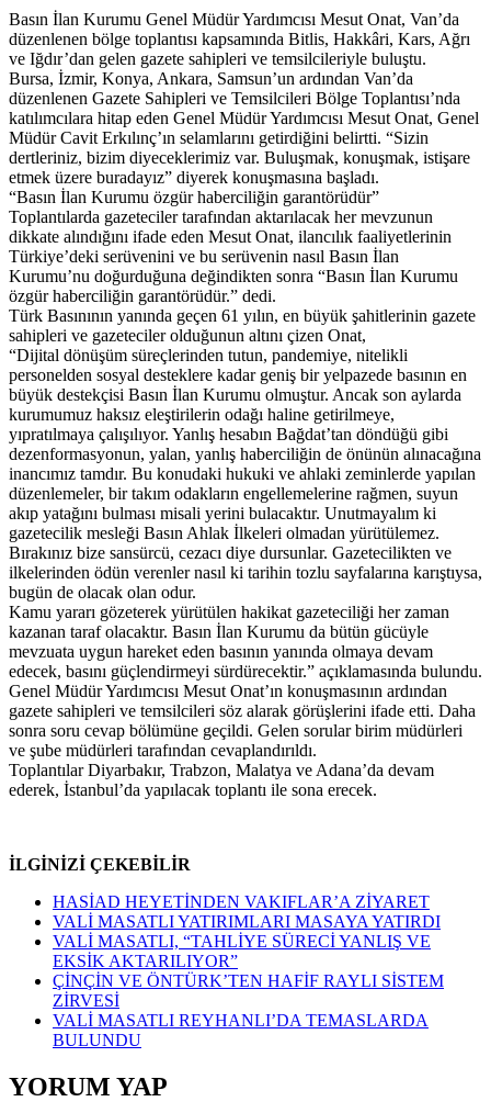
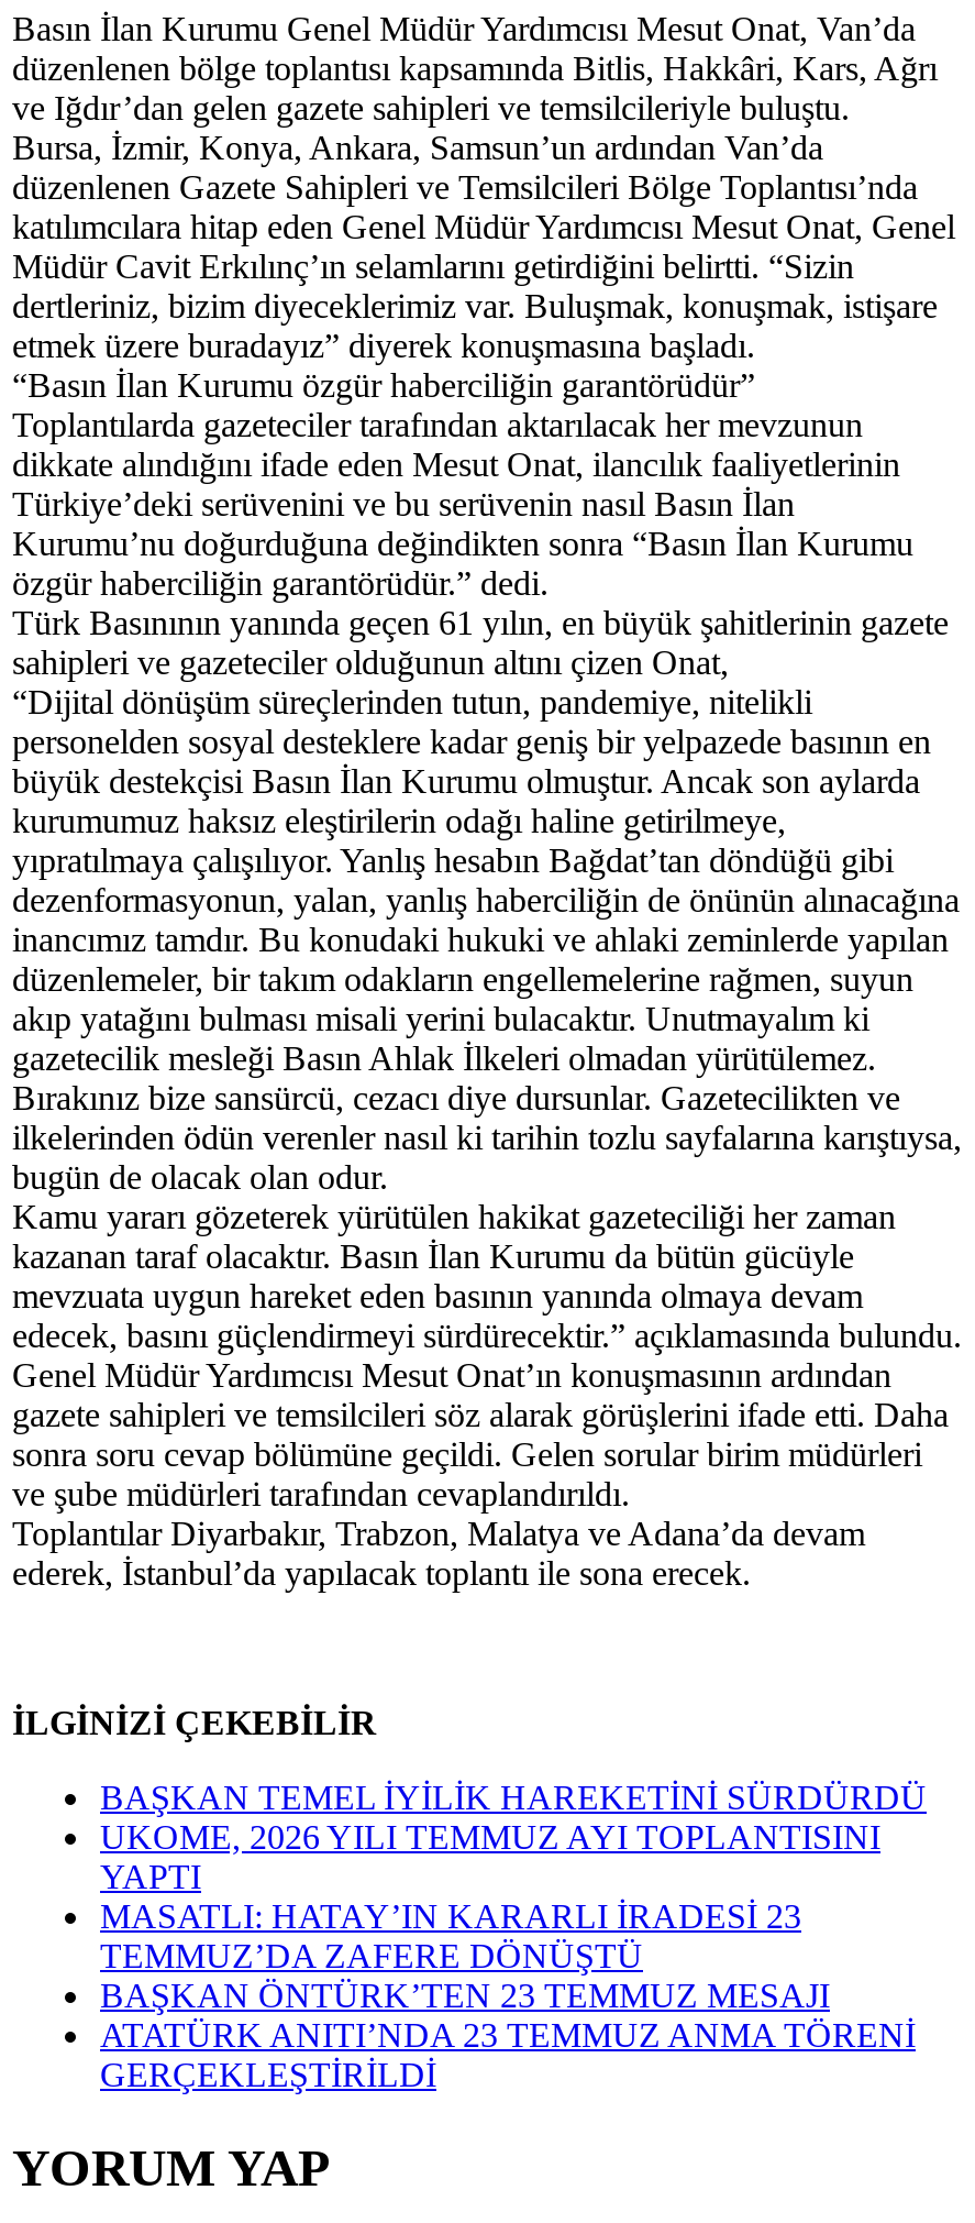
- HASİAD HEYETİNDEN VAKIFLAR’A ZİYARET
- VALİ MASATLI YATIRIMLARI MASAYA YATIRDI
- VALİ MASATLI, “TAHLİYE SÜRECİ YANLIŞ VE
- EKSİK AKTARILIYOR”
- ÇİNÇİN VE ÖNTÜRK’TEN HAFİF RAYLI SİSTEM
- ZİRVESİ
- VALİ MASATLI REYHANLI’DA TEMASLARDA
- BULUNDU
+ BAŞKAN TEMEL İYİLİK HAREKETİNİ SÜRDÜRDÜ
+ UKOME, 2026 YILI TEMMUZ AYI TOPLANTISINI
+ YAPTI
+ MASATLI: HATAY’IN KARARLI İRADESİ 23
+ TEMMUZ’DA ZAFERE DÖNÜŞTÜ
+ BAŞKAN ÖNTÜRK’TEN 23 TEMMUZ MESAJI
+ ATATÜRK ANITI’NDA 23 TEMMUZ ANMA TÖRENİ
+ GERÇEKLEŞTİRİLDİ
